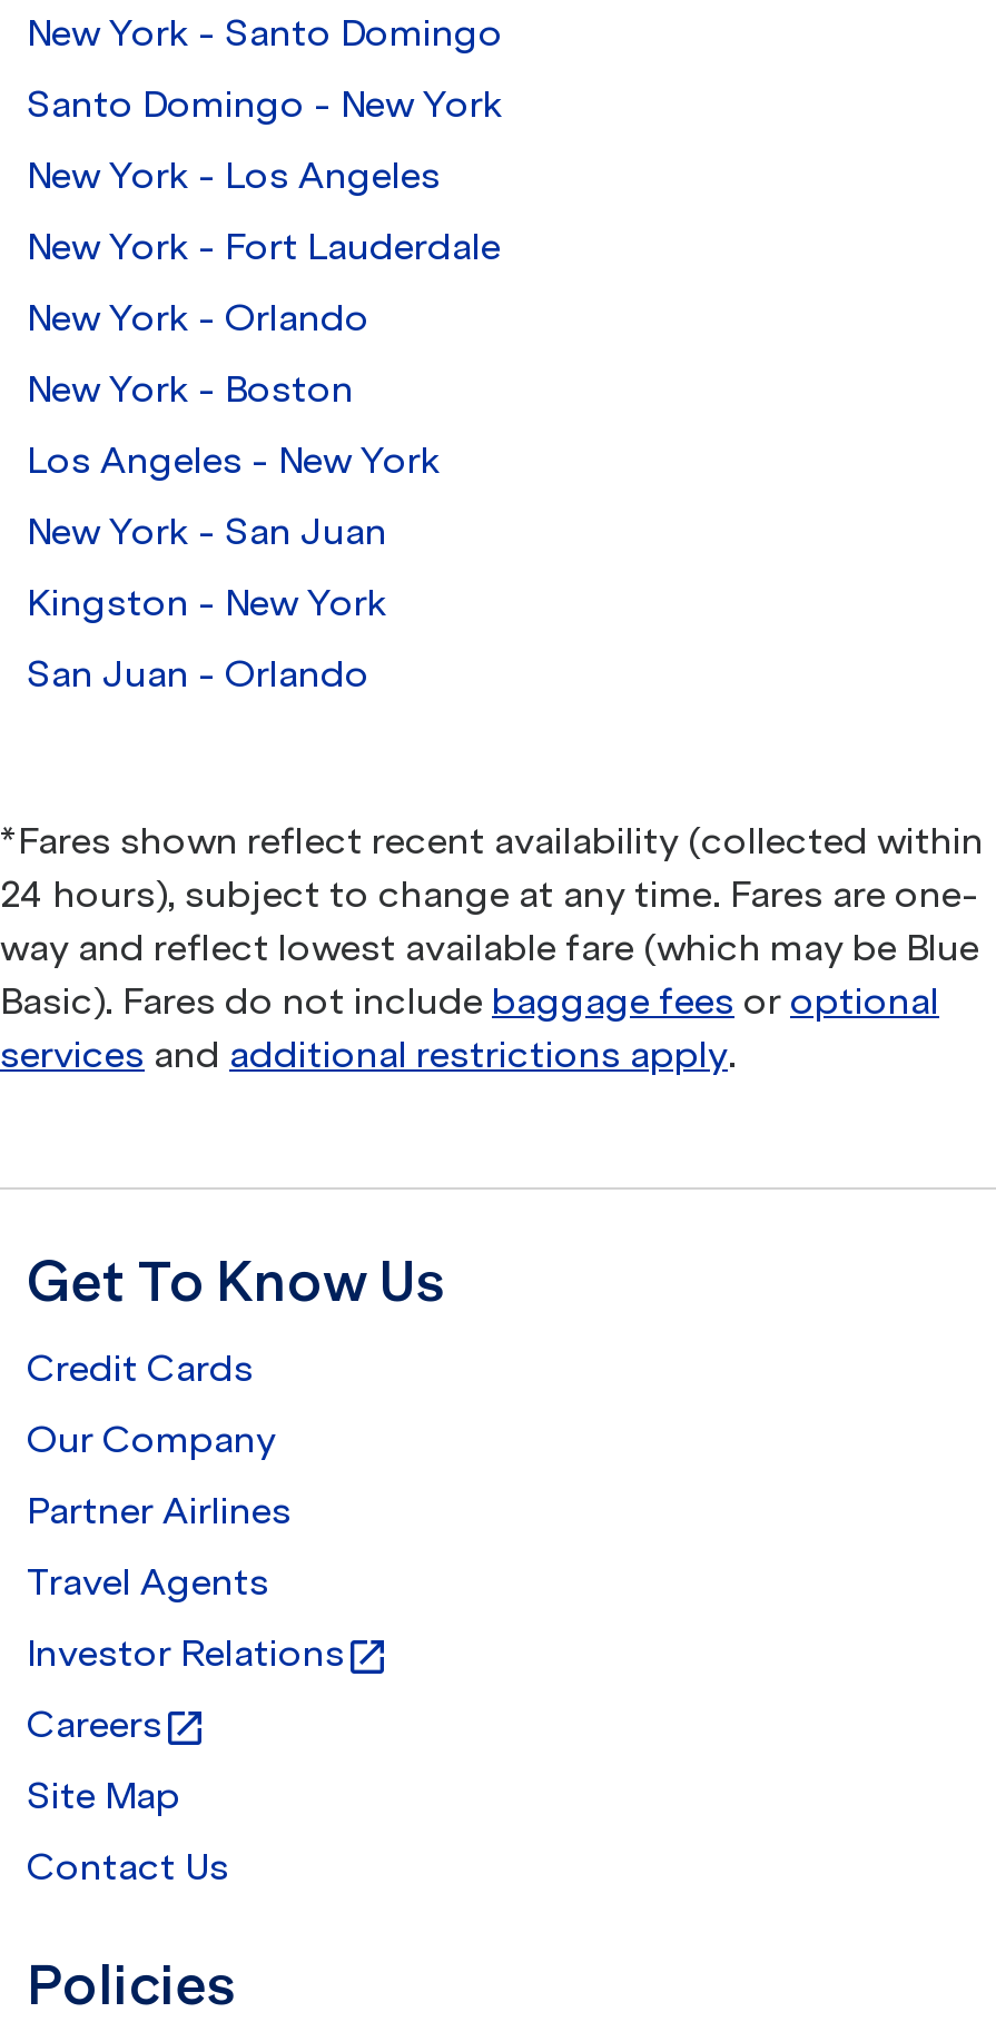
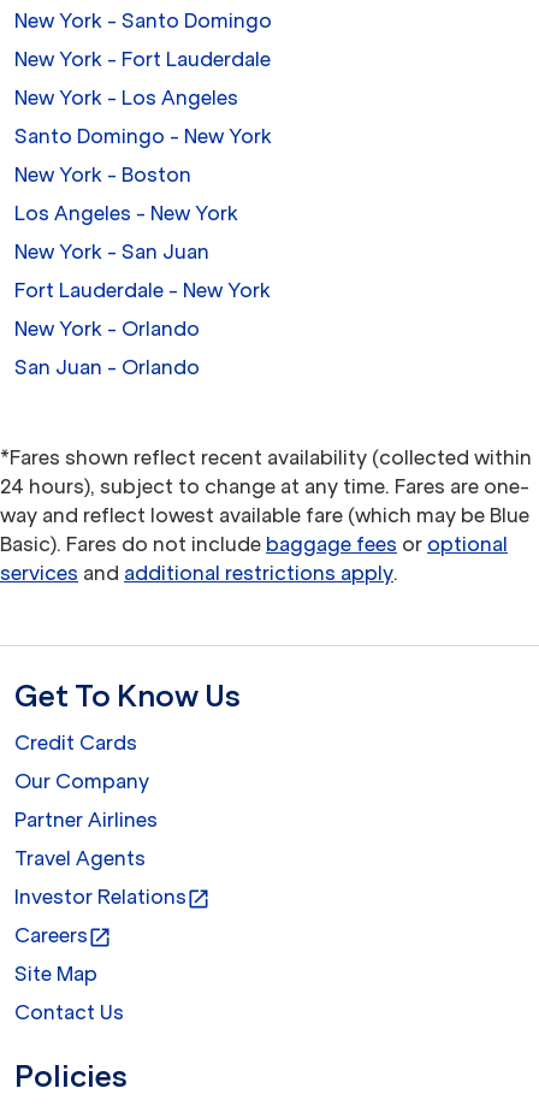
moved down: New York - Los Angeles | Santo Domingo - New York

moved up: New York - Fort Lauderdale

moved down: New York - Orlando

moved up: New York - Boston | Los Angeles - New York | New York - San Juan

- Kingston - New York
+ Fort Lauderdale - New York
